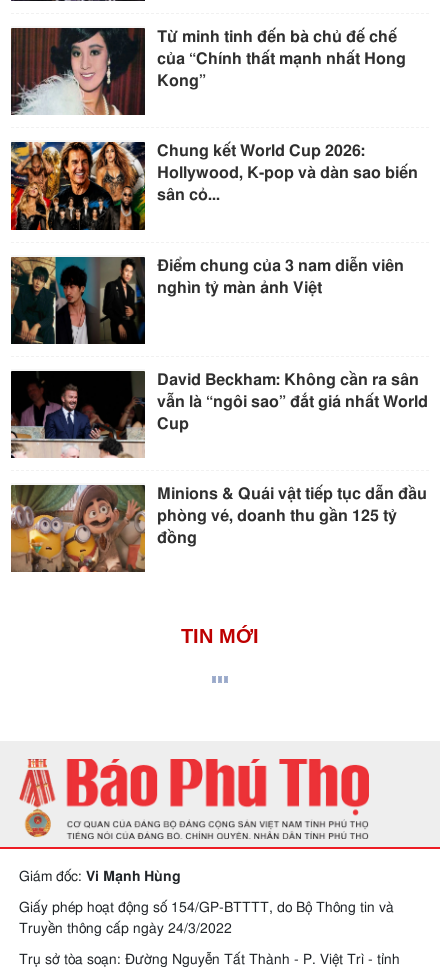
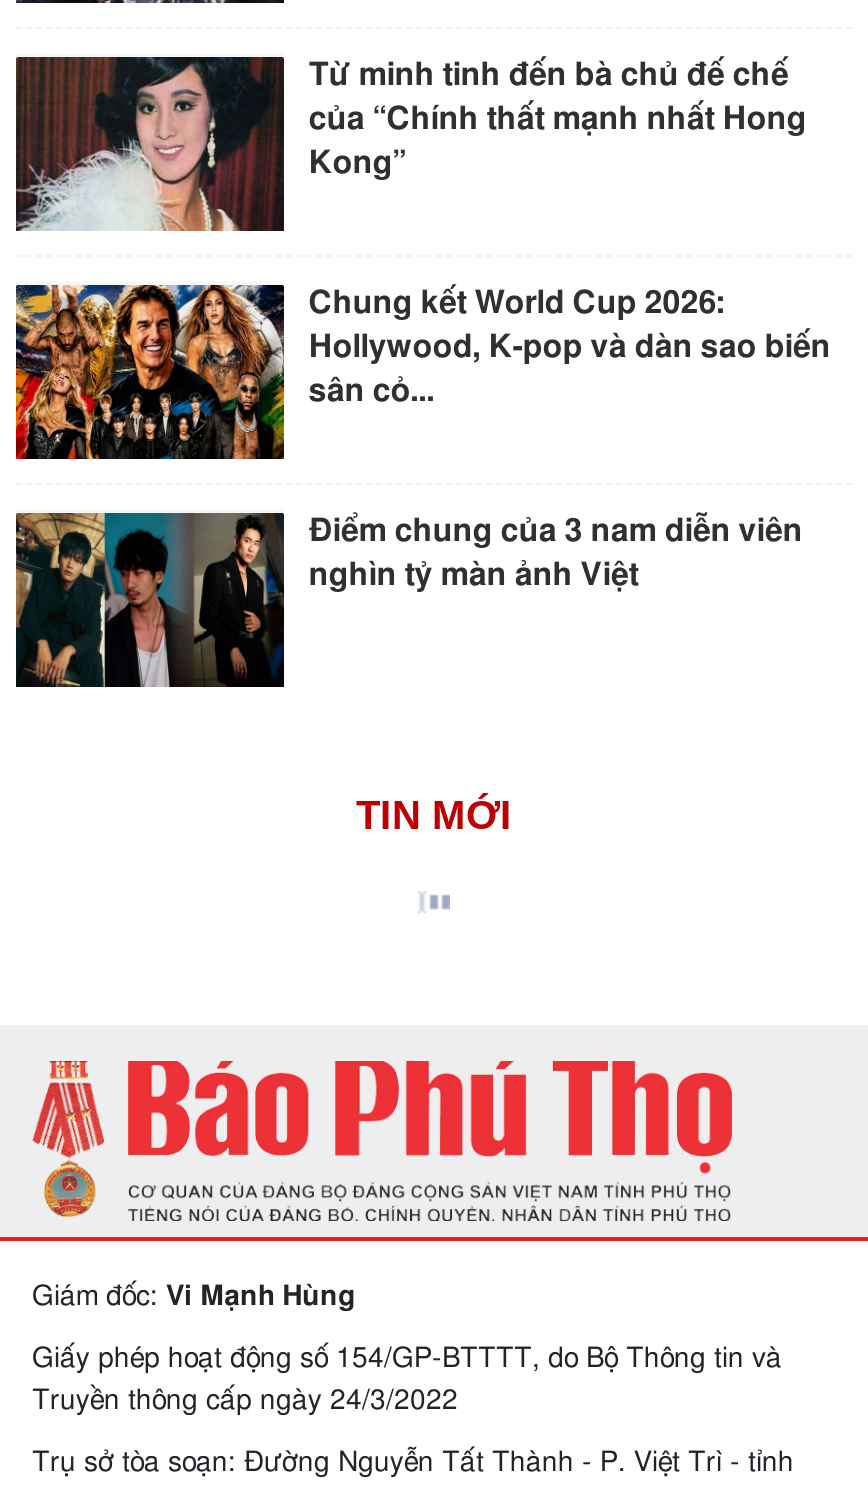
- [image]
- David Beckham: Không cần ra sân
- vẫn là “ngôi sao” đắt giá nhất World
- Cup

- [image]
- Minions & Quái vật tiếp tục dẫn đầu
- phòng vé, doanh thu gần 125 tỷ
- đồng
